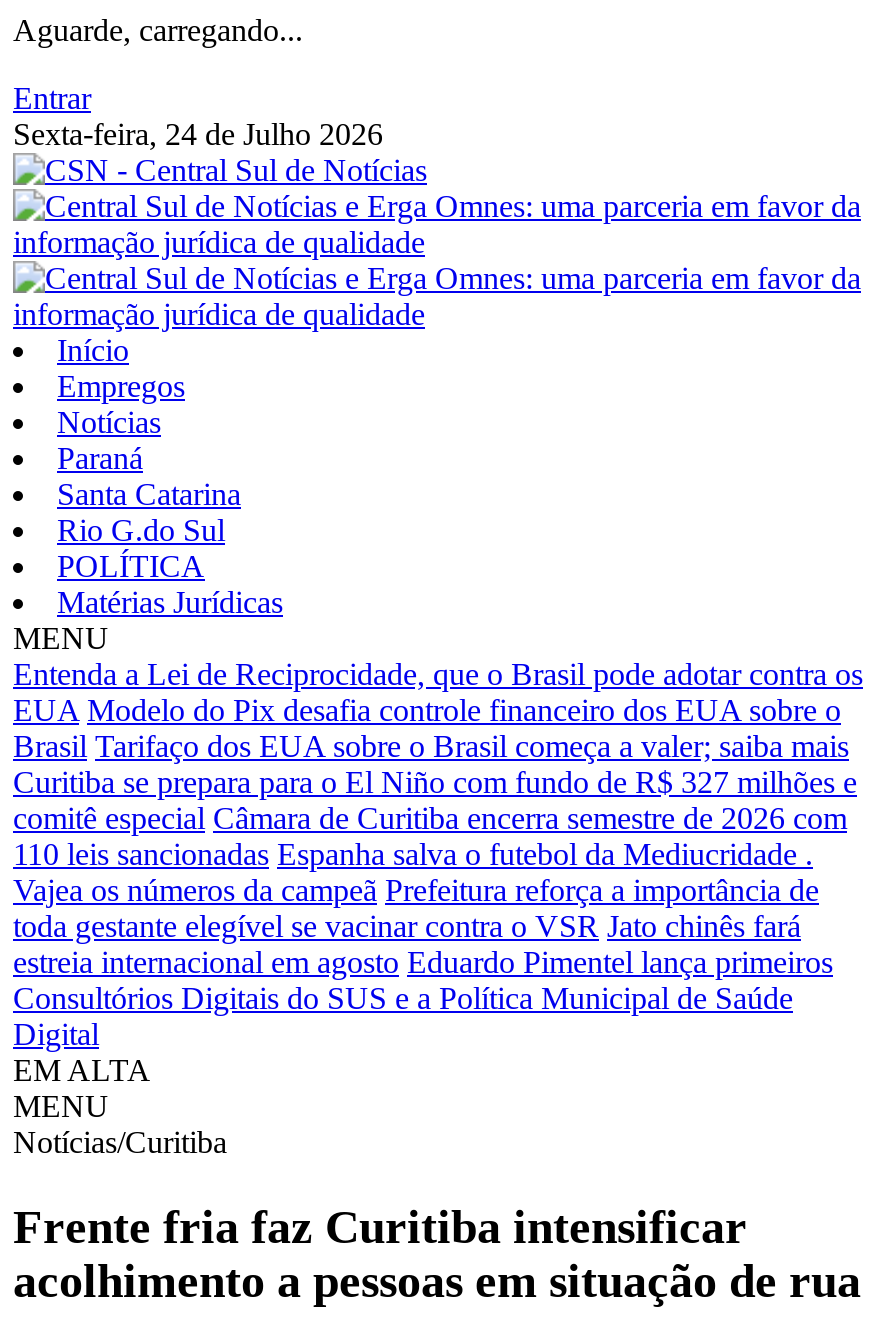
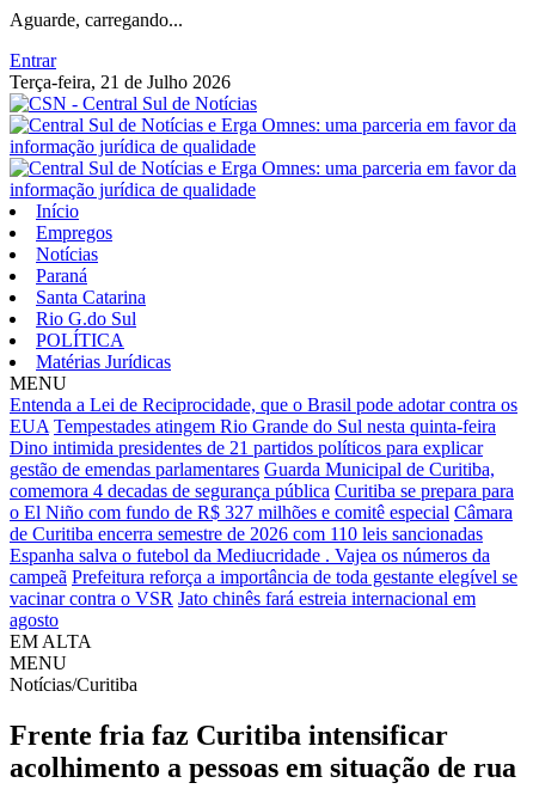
- Sexta-feira, 24 de Julho 2026
+ Terça-feira, 21 de Julho 2026

- EUA Modelo do Pix desafia controle financeiro dos EUA sobre o
- Brasil Tarifaço dos EUA sobre o Brasil começa a valer; saiba mais
- Curitiba se prepara para o El Niño com fundo de R$ 327 milhões e
- comitê especial Câmara de Curitiba encerra semestre de 2026 com
- 110 leis sancionadas Espanha salva o futebol da Mediucridade .
- Vajea os números da campeã Prefeitura reforça a importância de
- toda gestante elegível se vacinar contra o VSR Jato chinês fará
- estreia internacional em agosto Eduardo Pimentel lança primeiros
- Consultórios Digitais do SUS e a Política Municipal de Saúde
- Digital
+ EUA Tempestades atingem Rio Grande do Sul nesta quinta-feira
+ Dino intimida presidentes de 21 partidos políticos para explicar
+ gestão de emendas parlamentares Guarda Municipal de Curitiba,
+ comemora 4 decadas de segurança pública Curitiba se prepara para
+ o El Niño com fundo de R$ 327 milhões e comitê especial Câmara
+ de Curitiba encerra semestre de 2026 com 110 leis sancionadas
+ Espanha salva o futebol da Mediucridade . Vajea os números da
+ campeã Prefeitura reforça a importância de toda gestante elegível se
+ vacinar contra o VSR Jato chinês fará estreia internacional em
+ agosto
